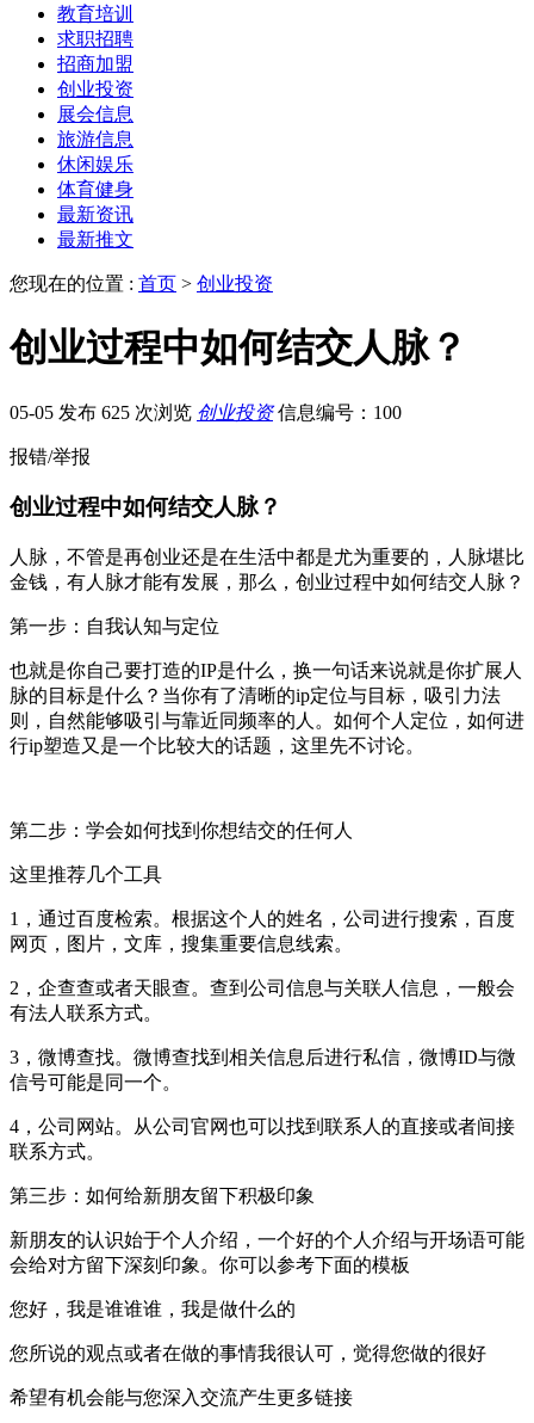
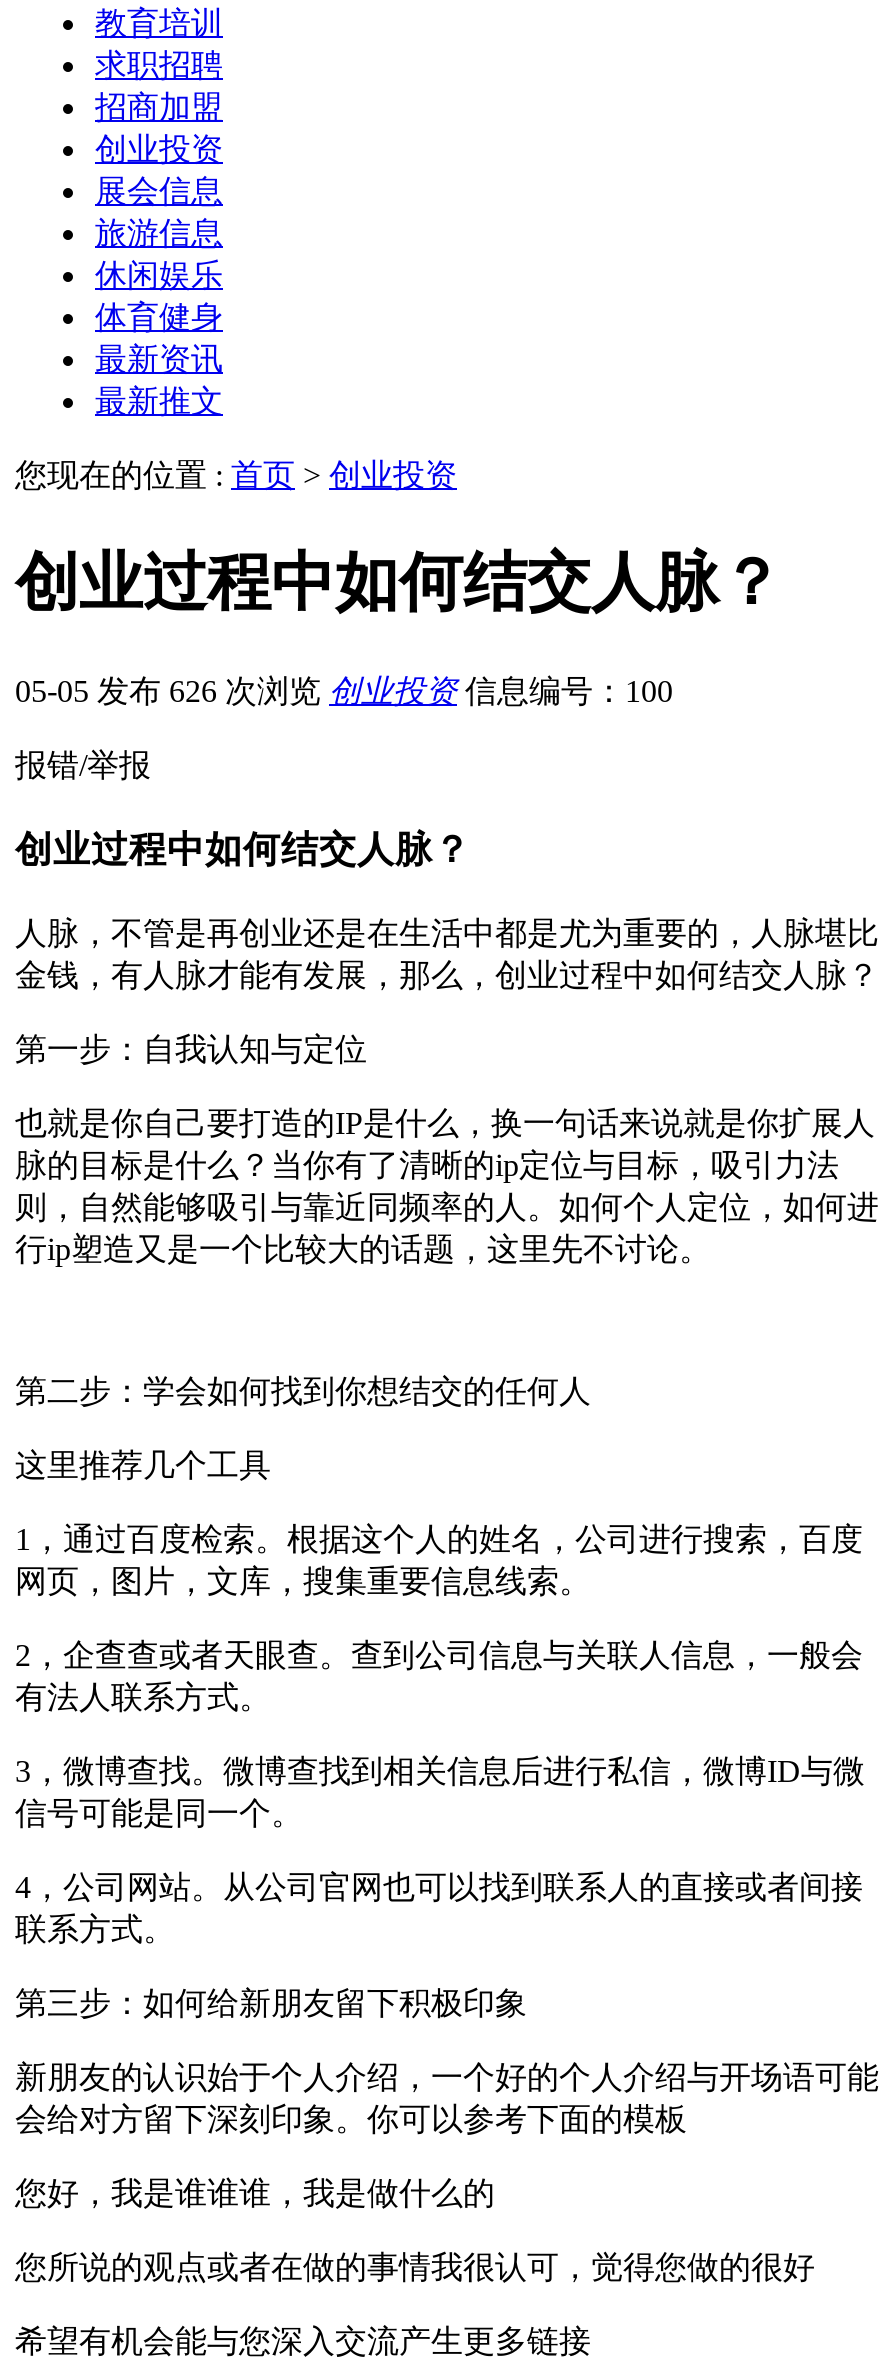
- 05-05 发布 625 次浏览 创业投资 信息编号：100
+ 05-05 发布 626 次浏览 创业投资 信息编号：100
